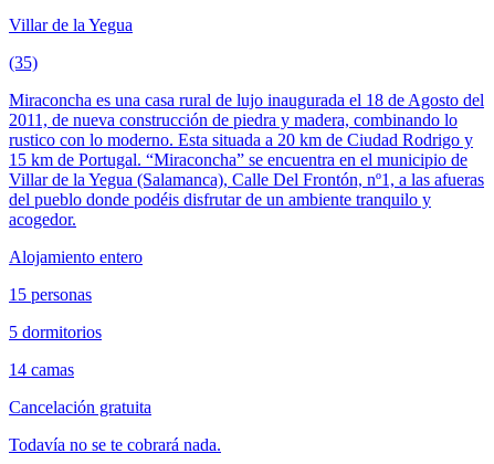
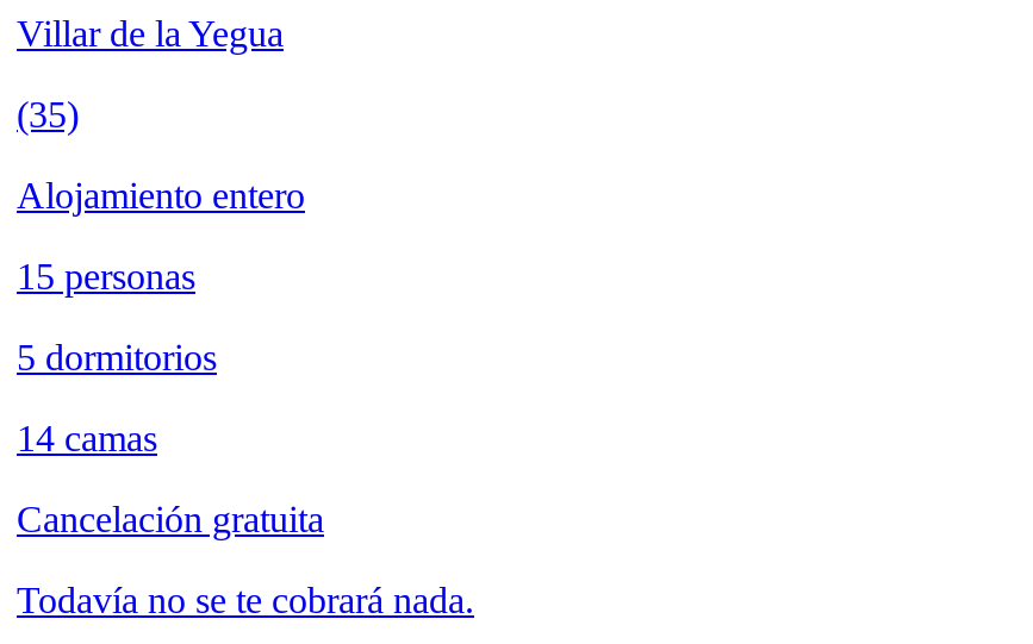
- Miraconcha es una casa rural de lujo inaugurada el 18 de Agosto del
- 2011, de nueva construcción de piedra y madera, combinando lo
- rustico con lo moderno. Esta situada a 20 km de Ciudad Rodrigo y
- 15 km de Portugal. “Miraconcha” se encuentra en el municipio de
- Villar de la Yegua (Salamanca), Calle Del Frontón, nº1, a las afueras
- del pueblo donde podéis disfrutar de un ambiente tranquilo y
- acogedor.
